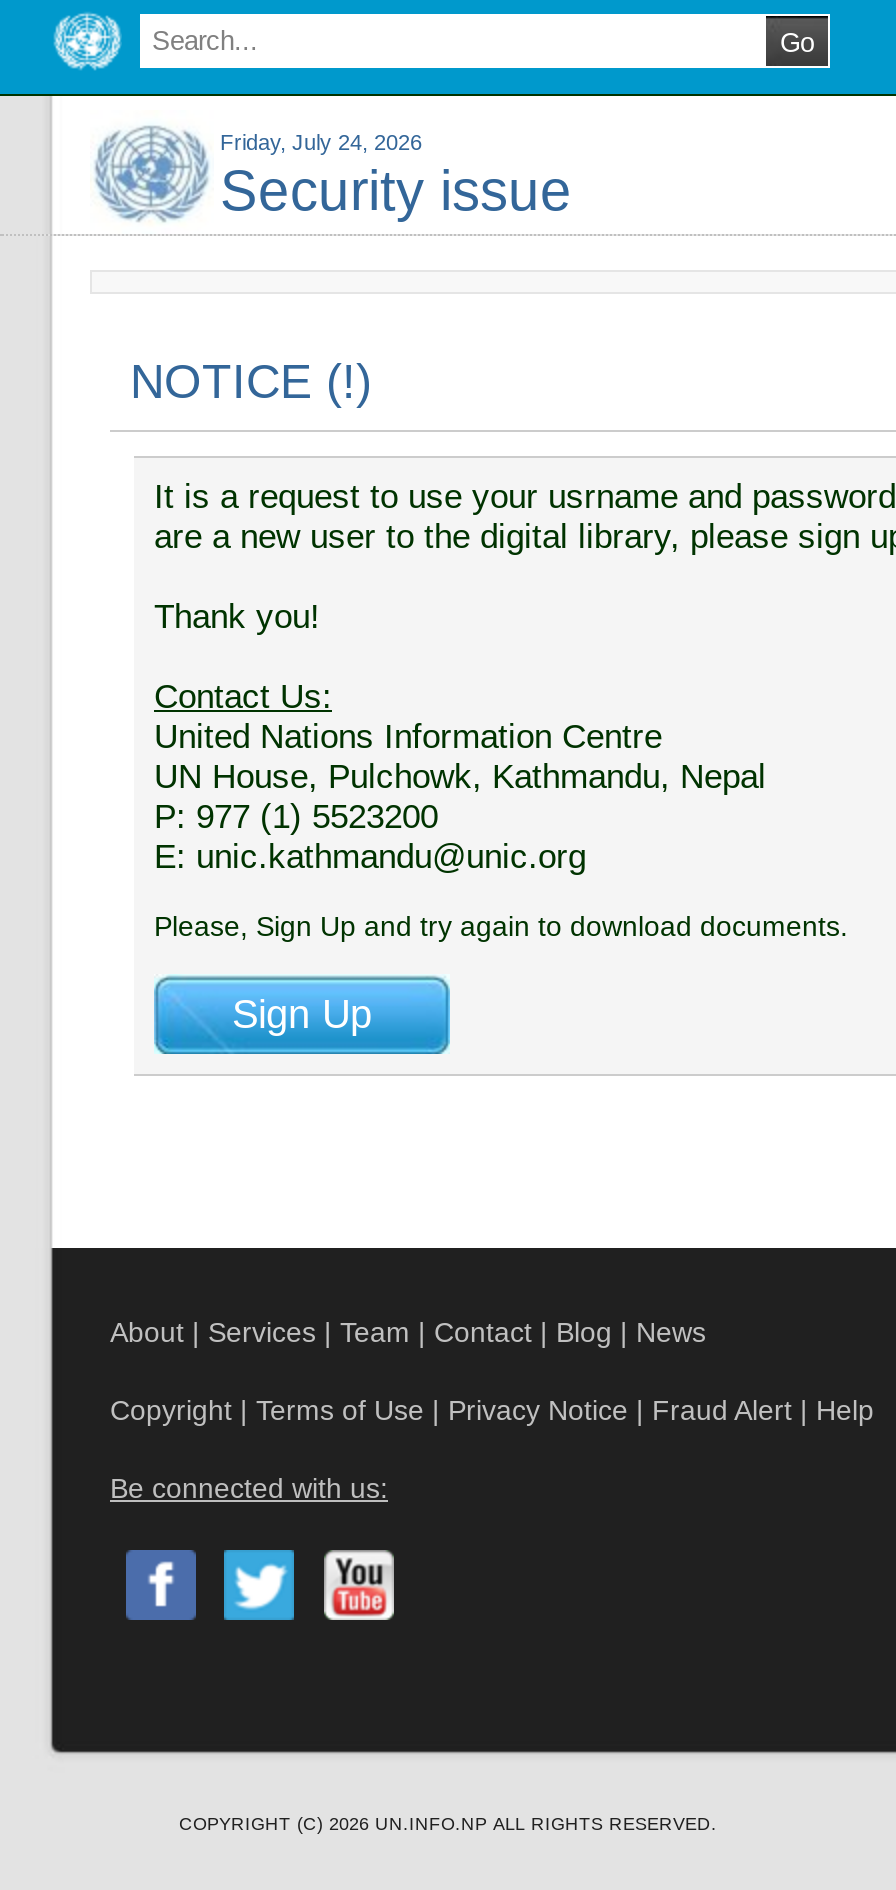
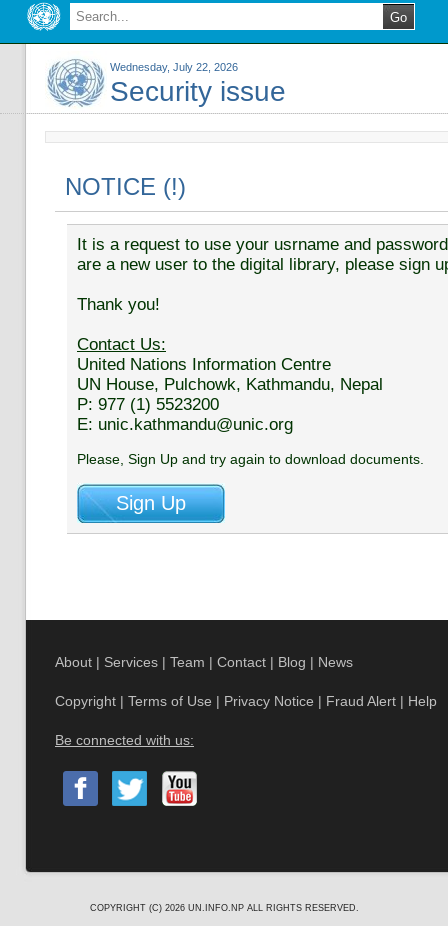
- Friday, July 24, 2026
+ Wednesday, July 22, 2026
